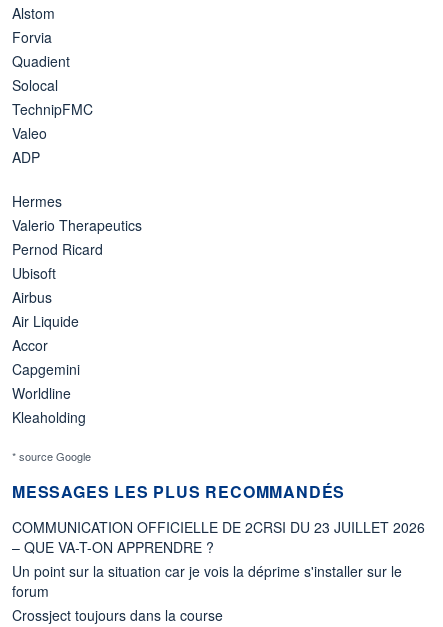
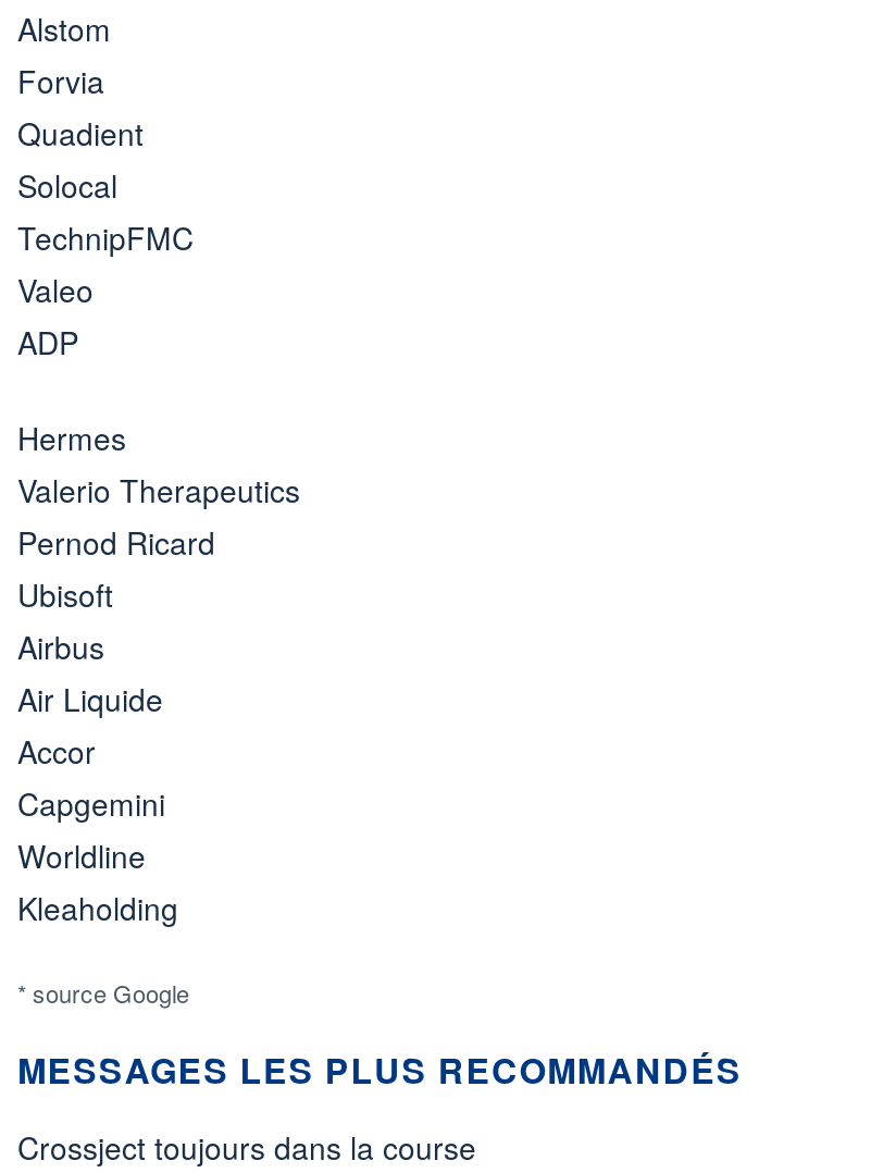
- COMMUNICATION OFFICIELLE DE 2CRSI DU 23 JUILLET 2026
- – QUE VA-T-ON APPRENDRE ?
- Un point sur la situation car je vois la déprime s'installer sur le
- forum
